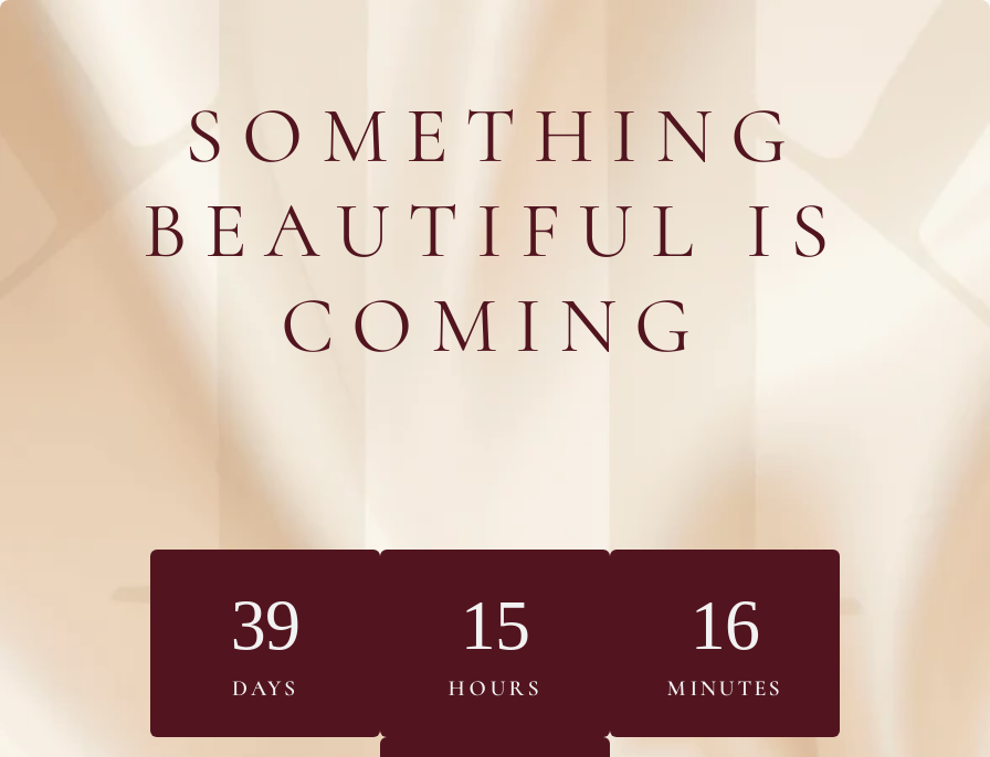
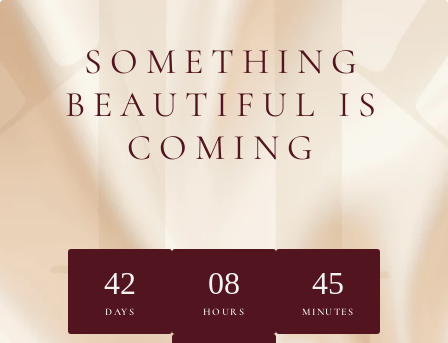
- 39
+ 42

- 15
+ 08

- 16
+ 45
